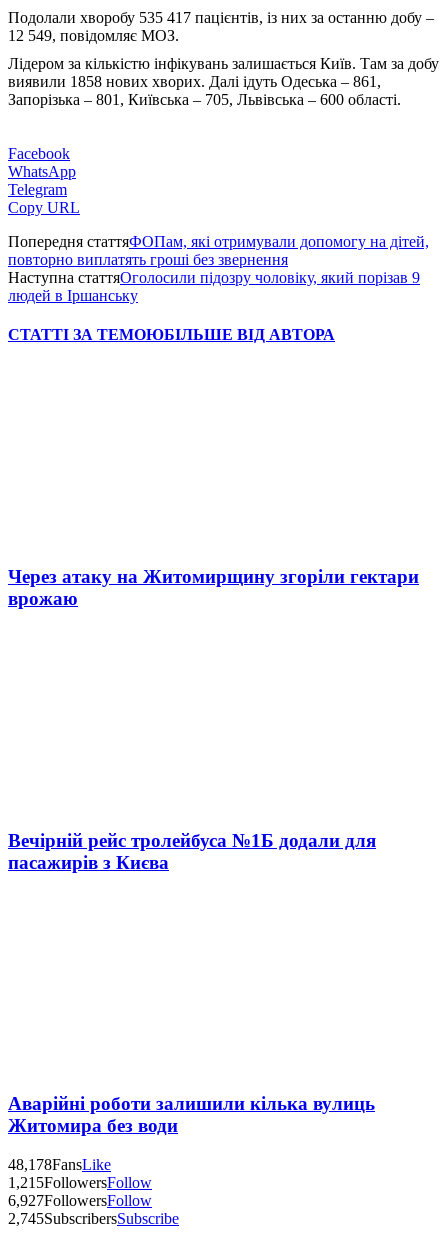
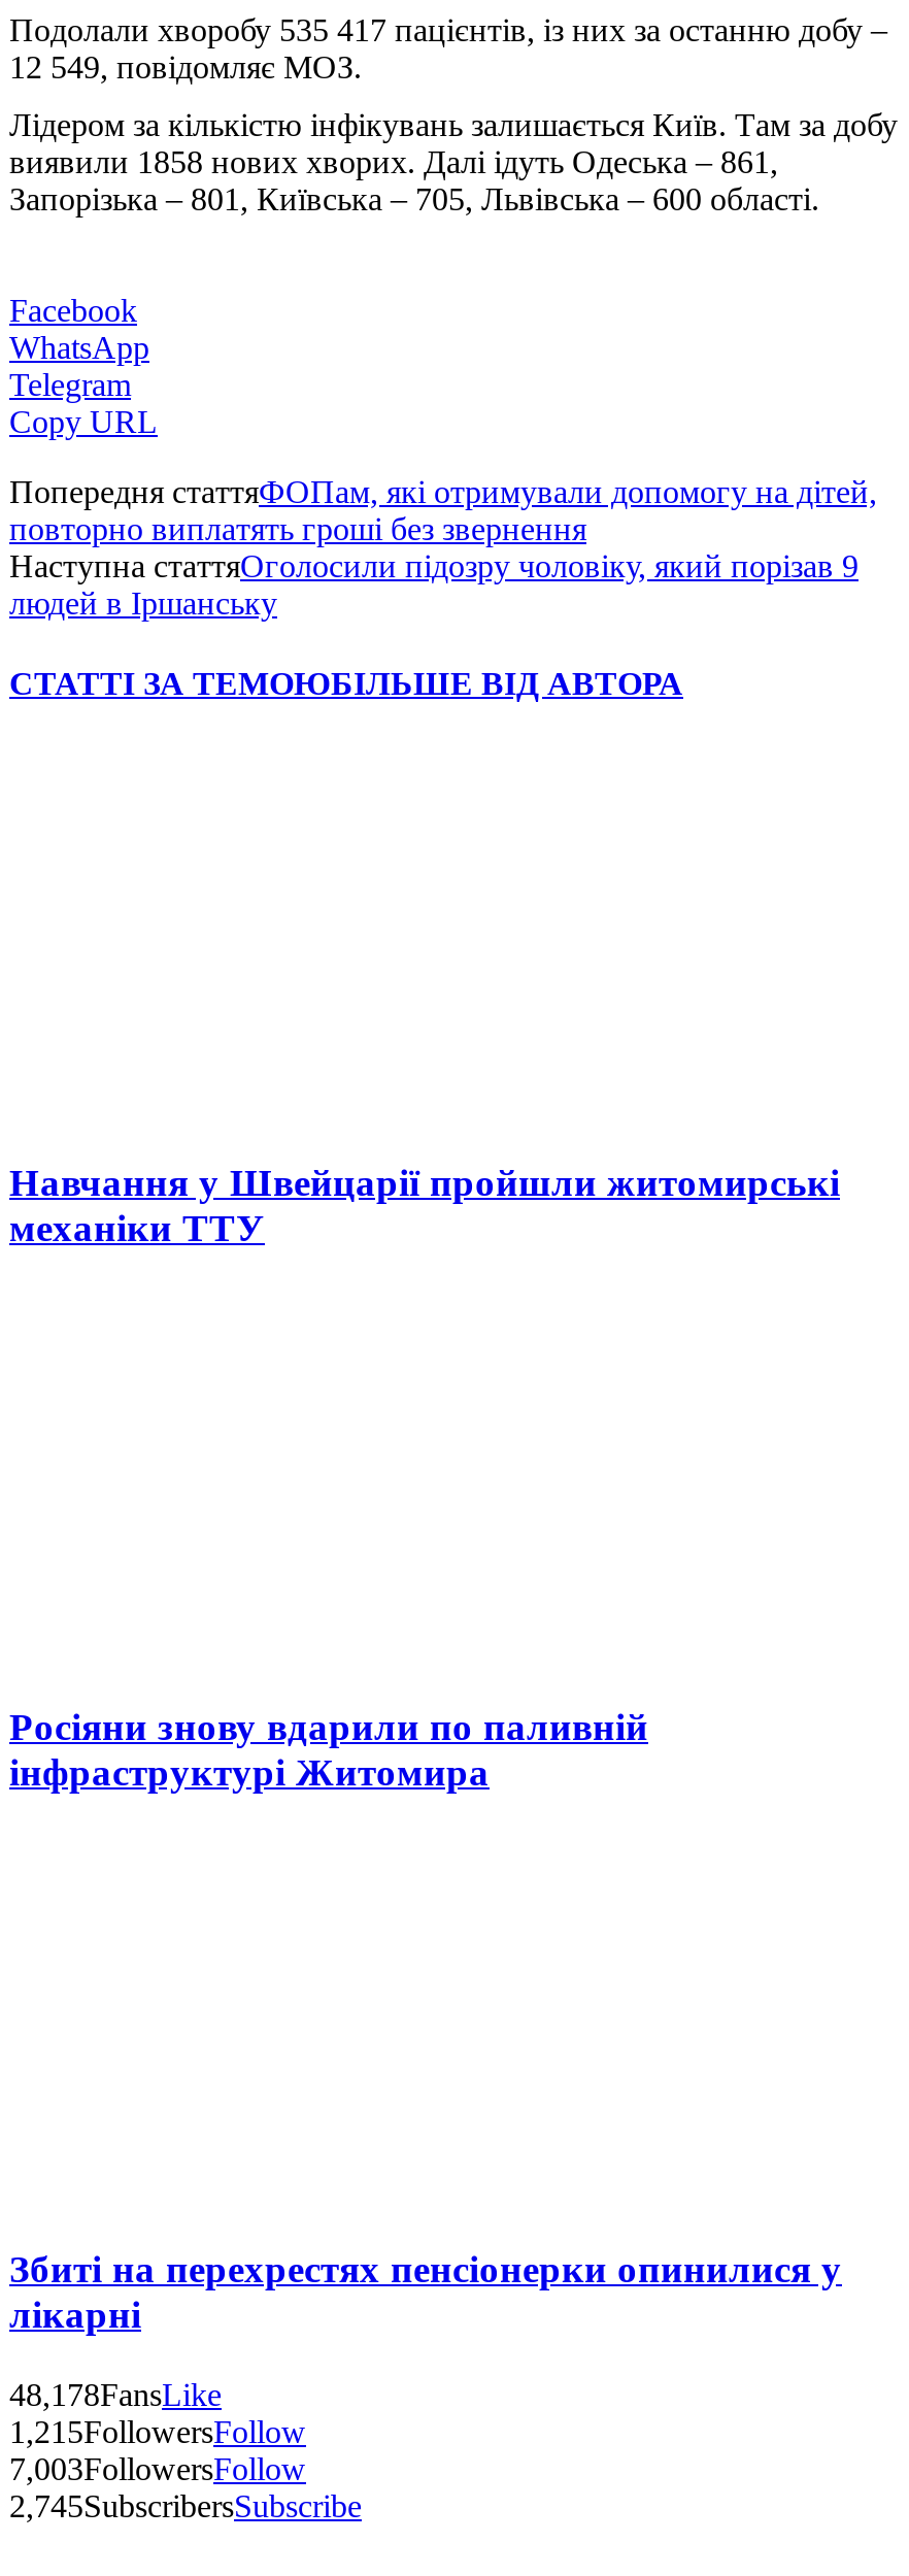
- Через атаку на Житомирщину згоріли гектари
- врожаю
+ Навчання у Швейцарії пройшли житомирські
+ механіки ТТУ

- Вечірній рейс тролейбуса №1Б додали для
- пасажирів з Києва
+ Росіяни знову вдарили по паливній
+ інфраструктурі Житомира

- Аварійні роботи залишили кілька вулиць
- Житомира без води
+ Збиті на перехрестях пенсіонерки опинилися у
+ лікарні

- 6,927FollowersFollow
+ 7,003FollowersFollow
